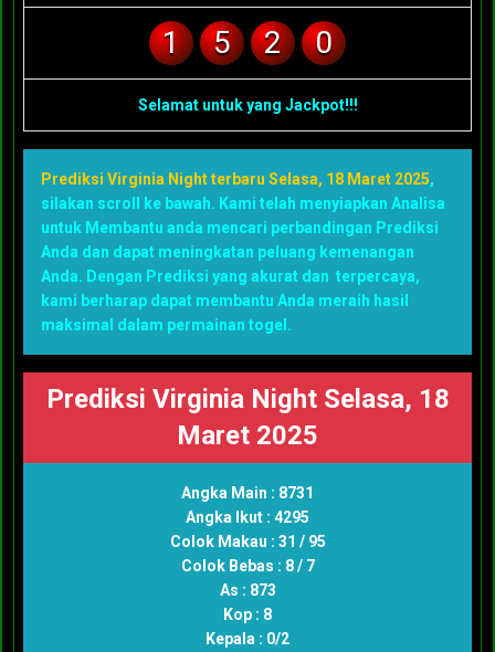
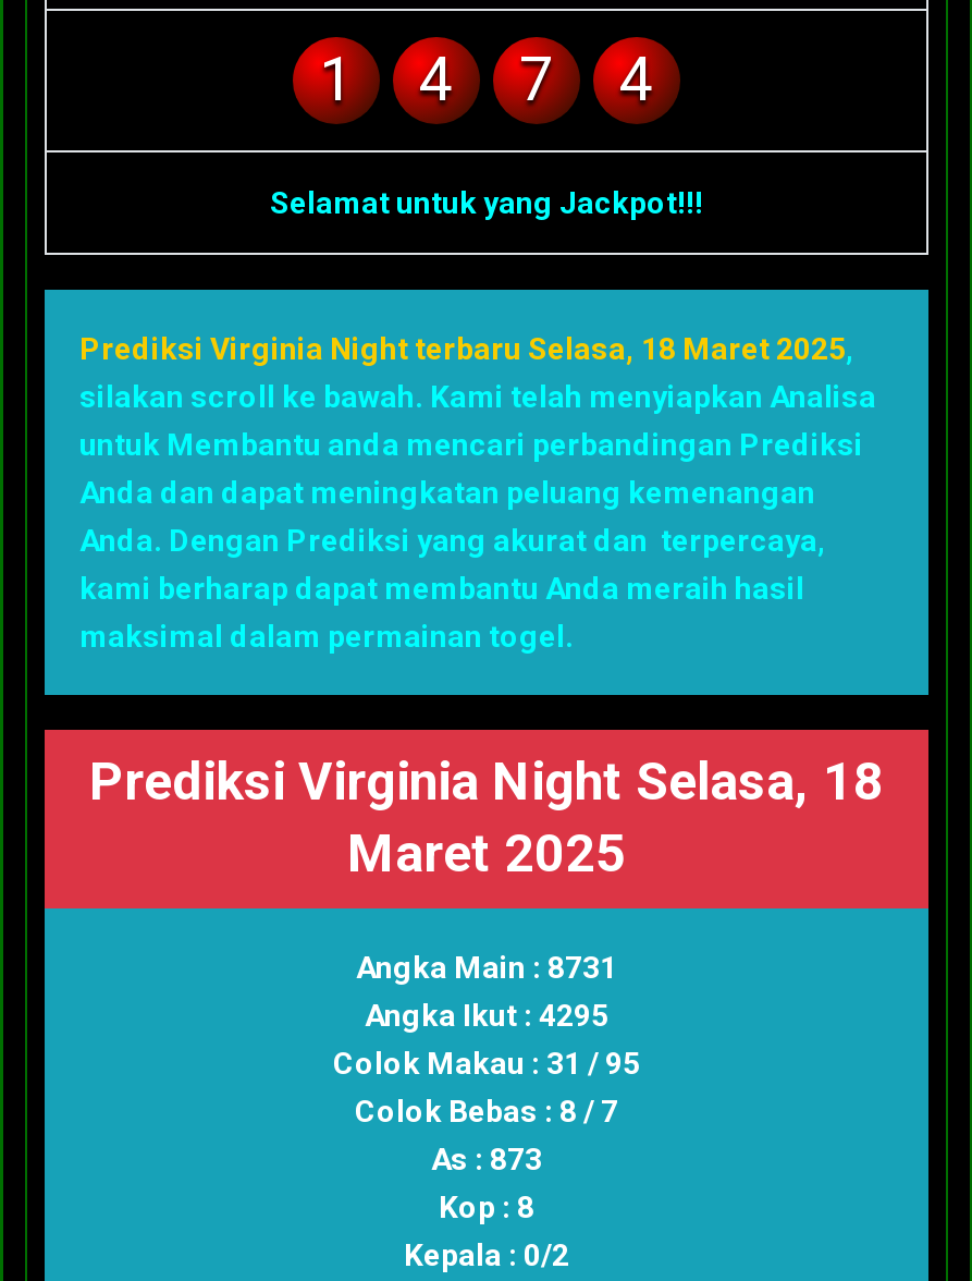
- 5
+ 4

- 2
+ 7

- 0
+ 4
